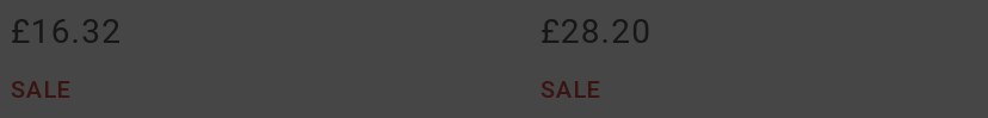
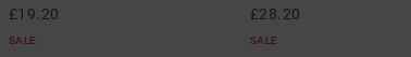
- £16.32
+ £19.20
